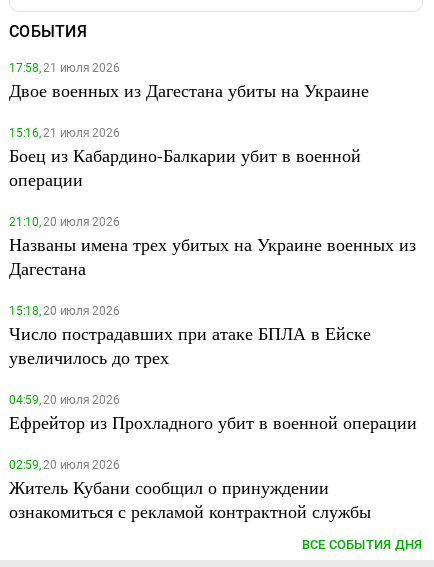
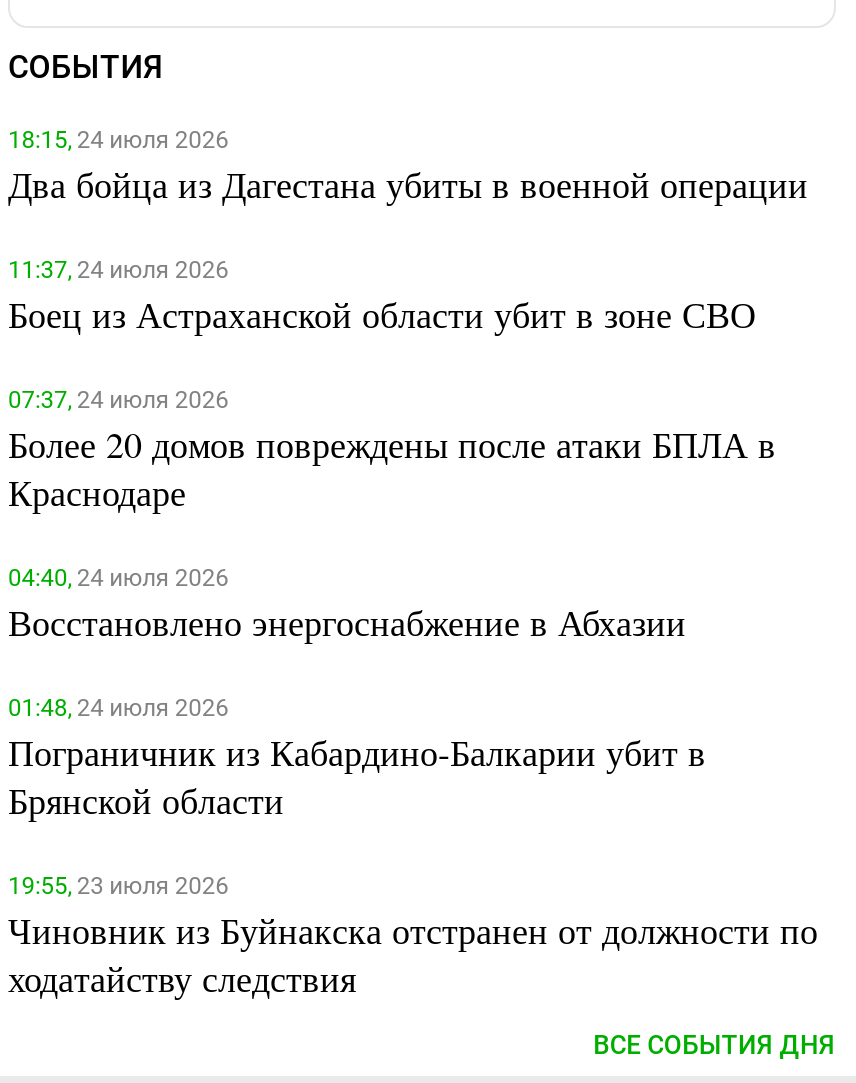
- 17:58, 21 июля 2026
- Двое военных из Дагестана убиты на Украине
+ 18:15, 24 июля 2026
+ Два бойца из Дагестана убиты в военной операции

- 15:16, 21 июля 2026
- Боец из Кабардино-Балкарии убит в военной
- операции
+ 11:37, 24 июля 2026
+ Боец из Астраханской области убит в зоне СВО

- 21:10, 20 июля 2026
- Названы имена трех убитых на Украине военных из
- Дагестана
+ 07:37, 24 июля 2026
+ Более 20 домов повреждены после атаки БПЛА в
+ Краснодаре

- 15:18, 20 июля 2026
- Число пострадавших при атаке БПЛА в Ейске
- увеличилось до трех
+ 04:40, 24 июля 2026
+ Восстановлено энергоснабжение в Абхазии

- 04:59, 20 июля 2026
- Ефрейтор из Прохладного убит в военной операции
+ 01:48, 24 июля 2026
+ Пограничник из Кабардино-Балкарии убит в
+ Брянской области

- 02:59, 20 июля 2026
- Житель Кубани сообщил о принуждении
- ознакомиться с рекламой контрактной службы
+ 19:55, 23 июля 2026
+ Чиновник из Буйнакска отстранен от должности по
+ ходатайству следствия
